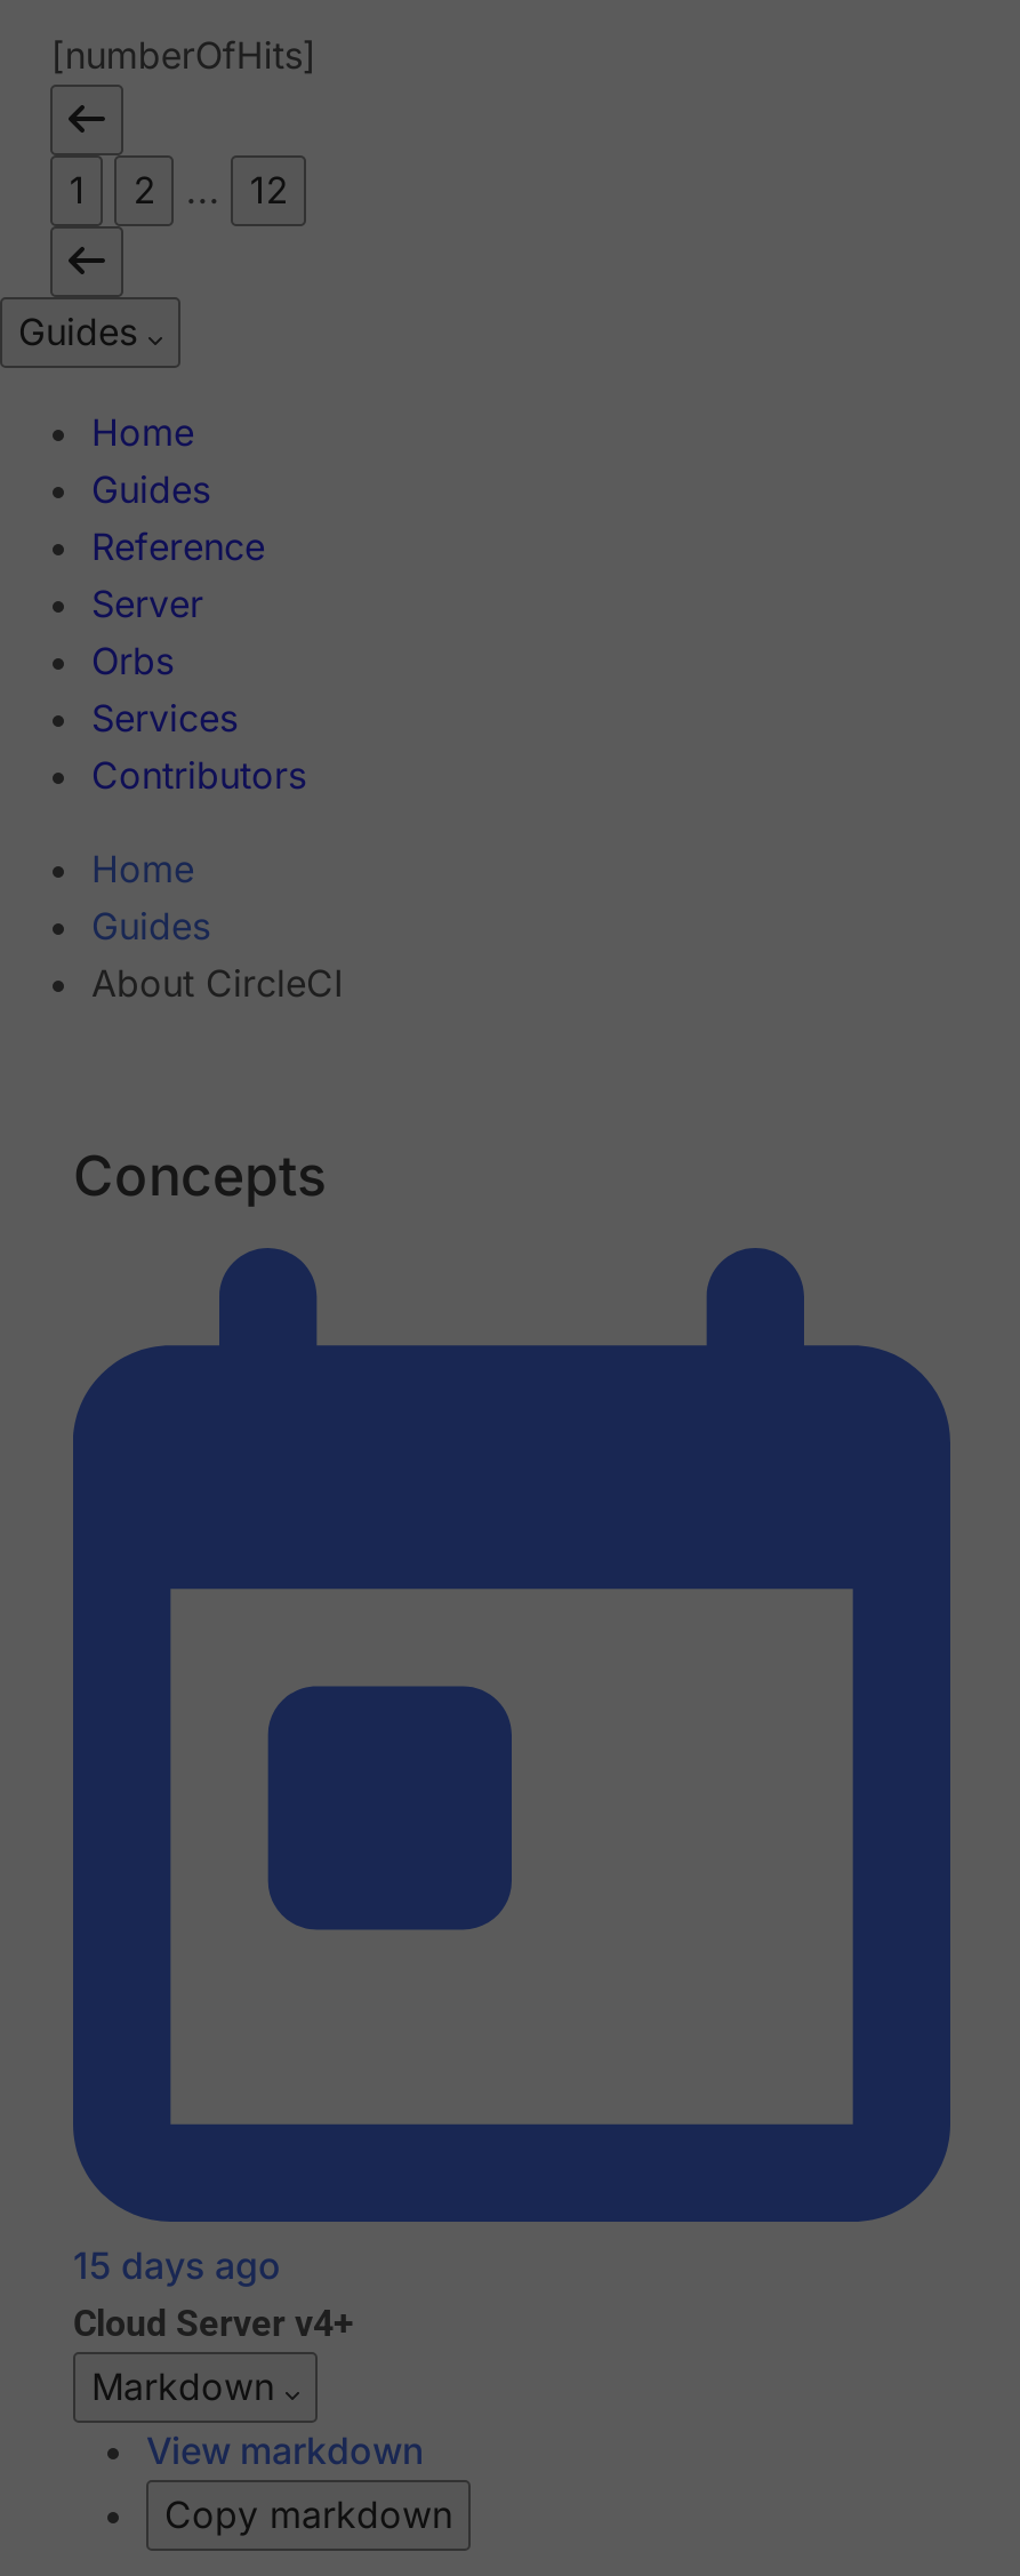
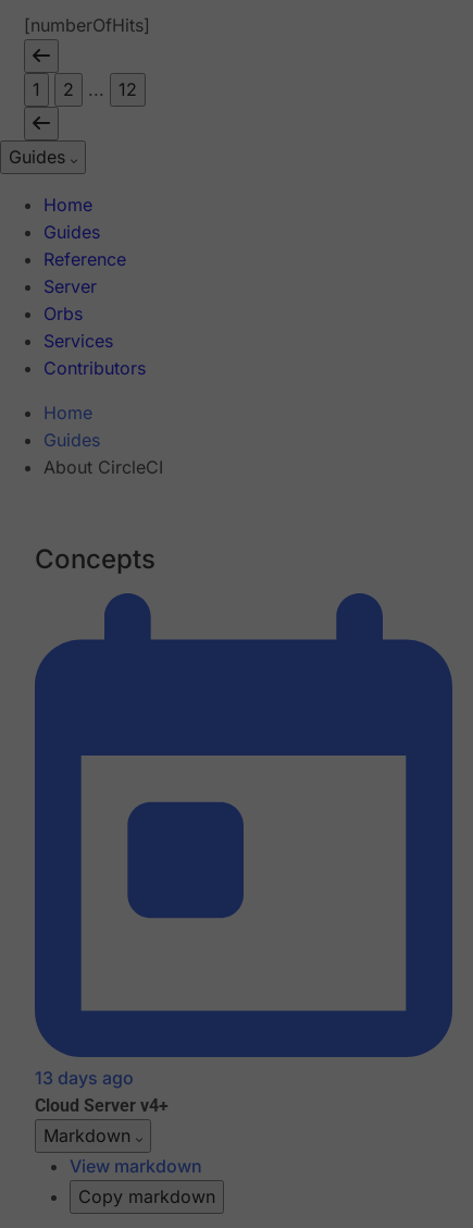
- 15 days ago
+ 13 days ago
